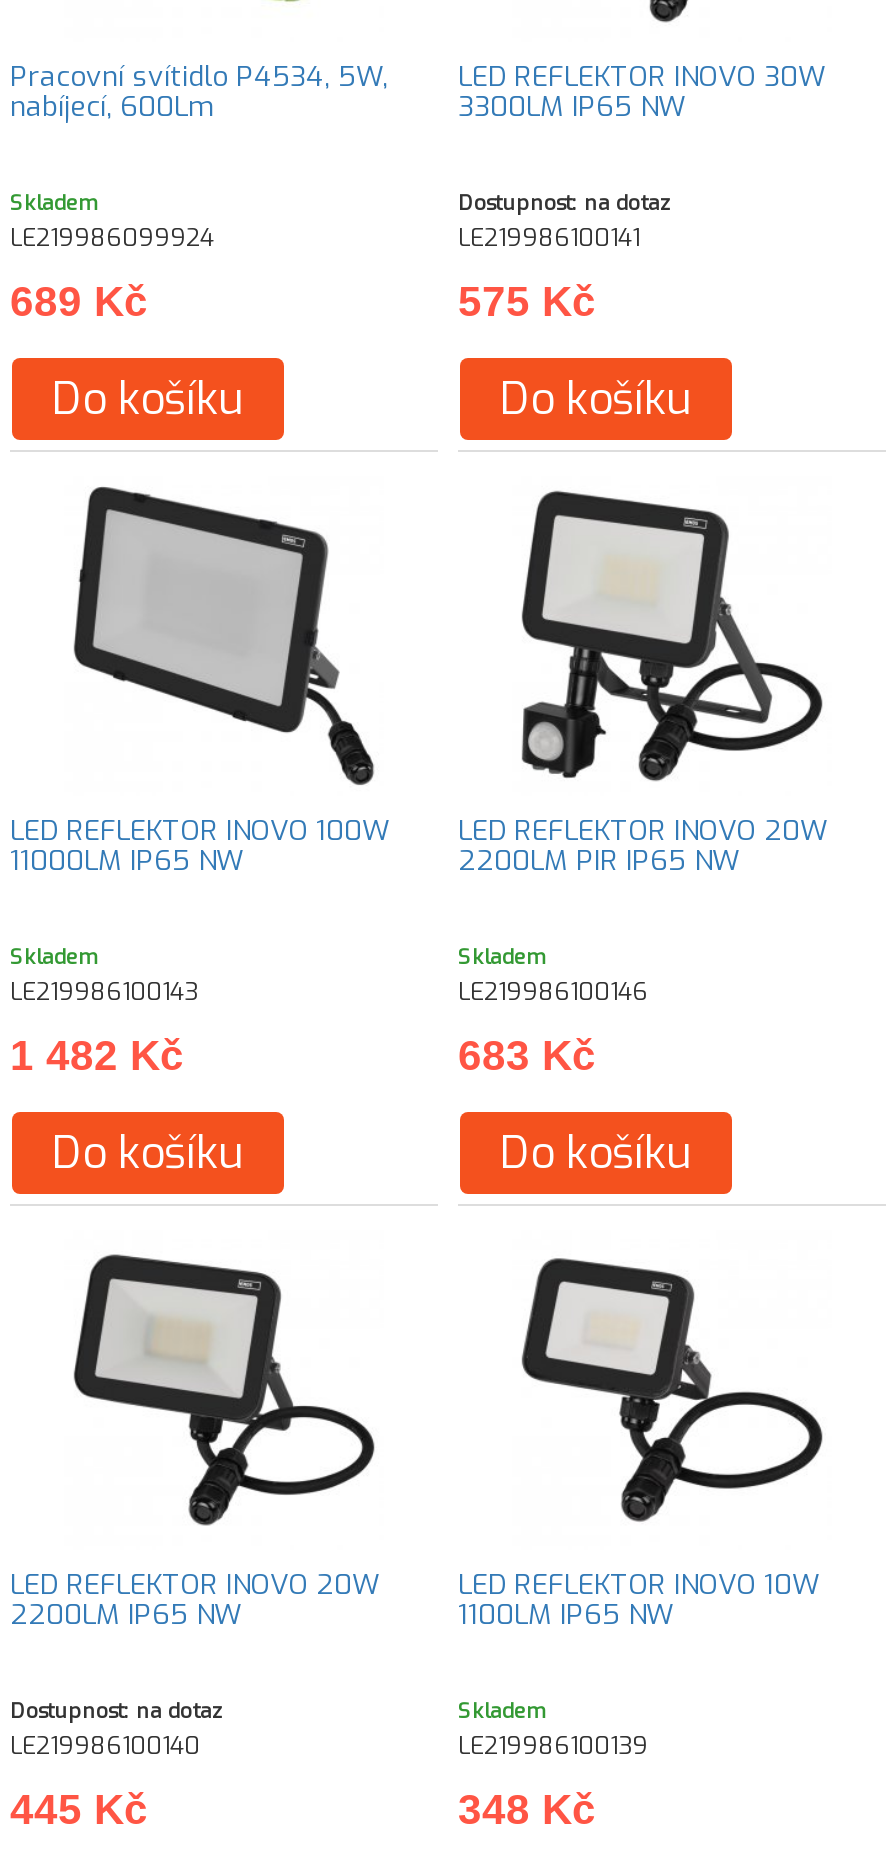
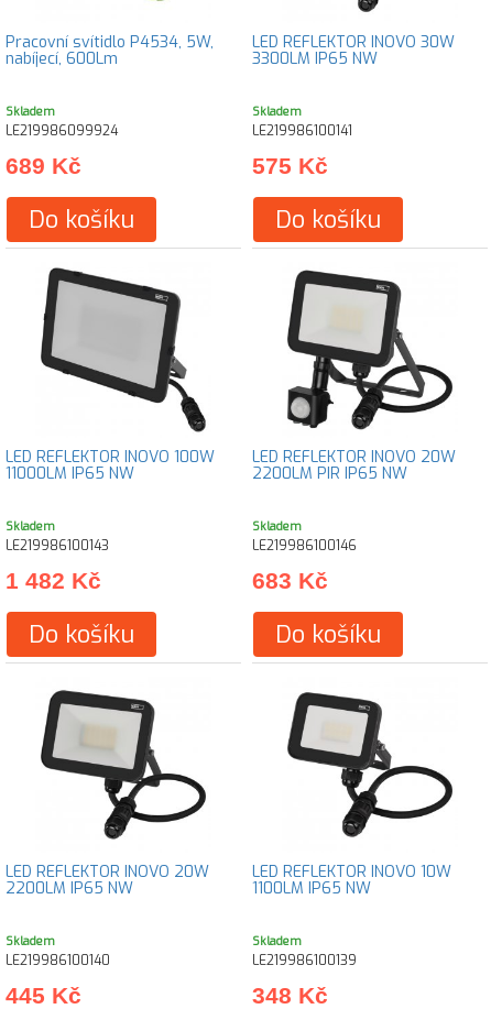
- Dostupnost: na dotaz
+ Skladem

- Dostupnost: na dotaz
+ Skladem
